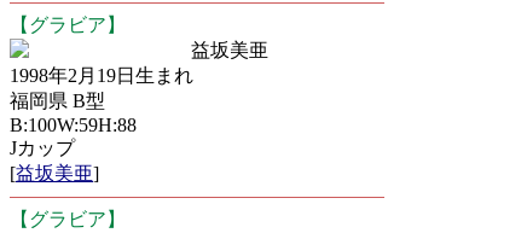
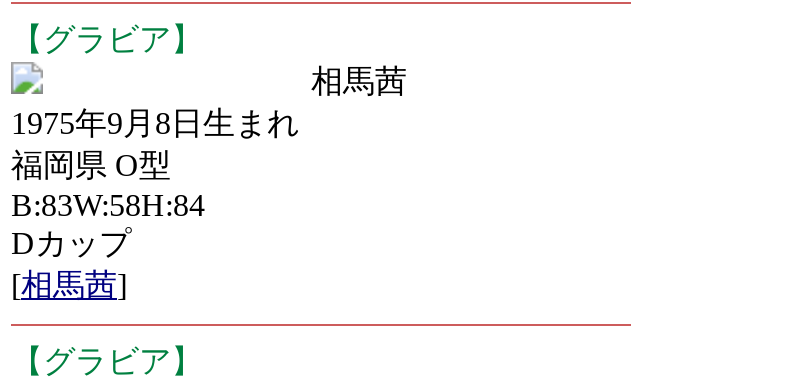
- 益坂美亜
- 1998年2月19日生まれ
- 福岡県 B型
- B:100W:59H:88
- Jカップ
- [益坂美亜]
+ 相馬茜
+ 1975年9月8日生まれ
+ 福岡県 O型
+ B:83W:58H:84
+ Dカップ
+ [相馬茜]
